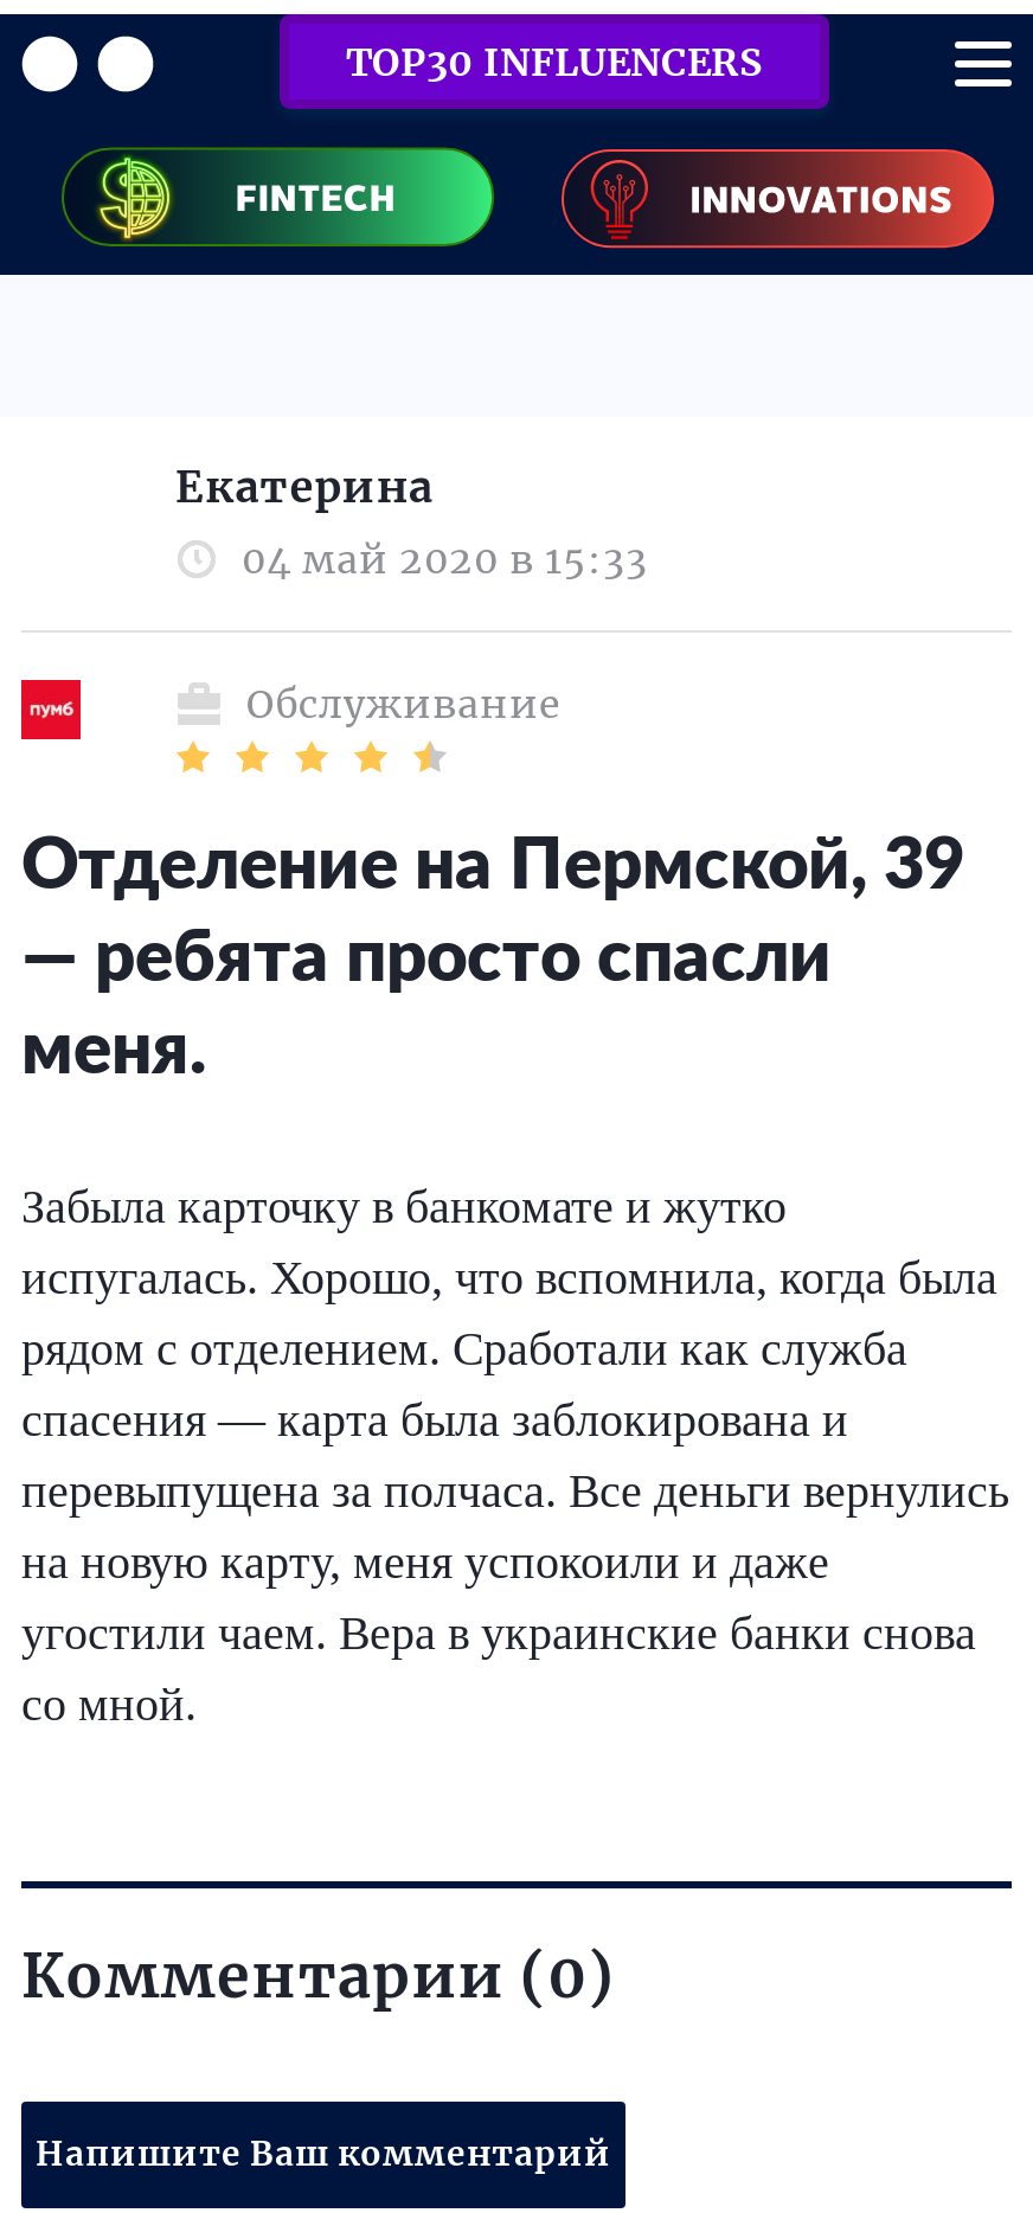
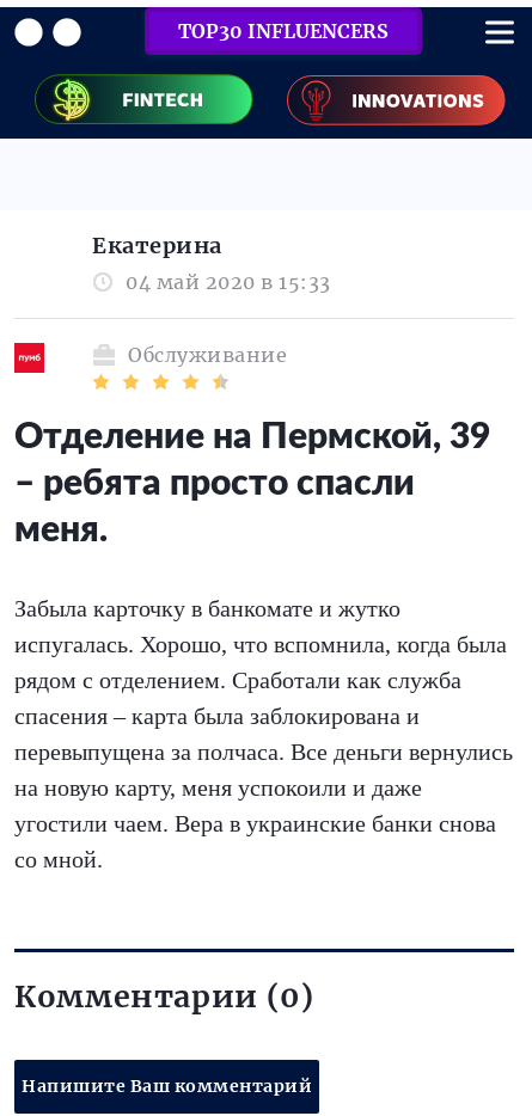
- — ребята просто спасли
+ – ребята просто спасли

- спасения — карта была заблокирована и
+ спасения – карта была заблокирована и
